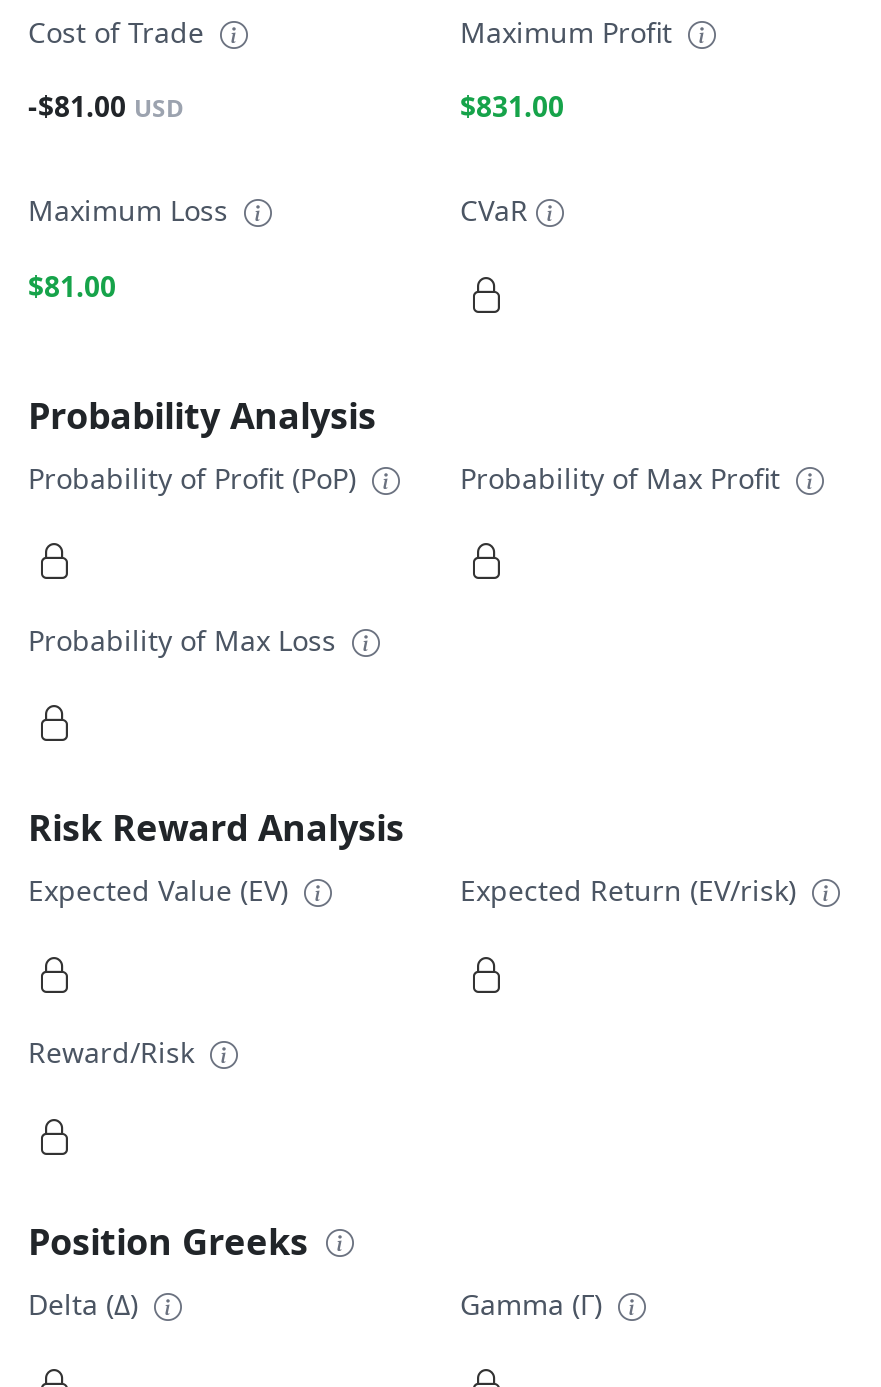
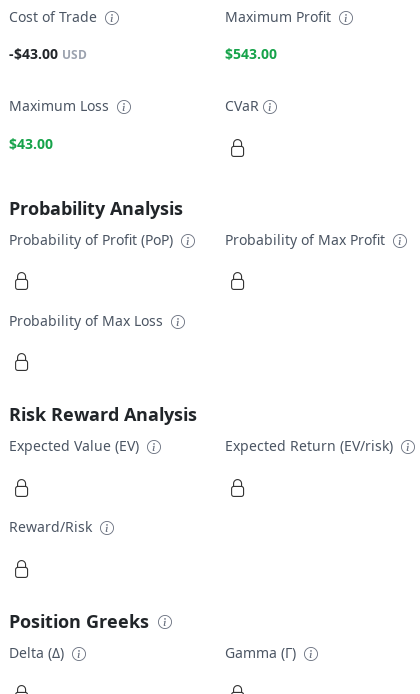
- -$81.00 USD
+ -$43.00 USD

- $831.00
+ $543.00

- $81.00
+ $43.00
